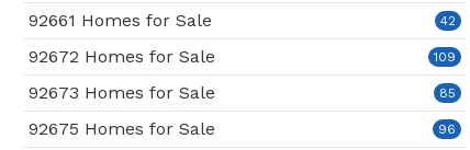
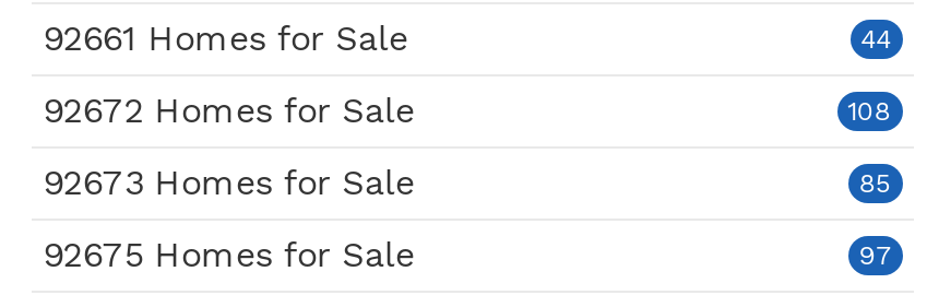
- 42
+ 44

- 109
+ 108

- 96
+ 97
